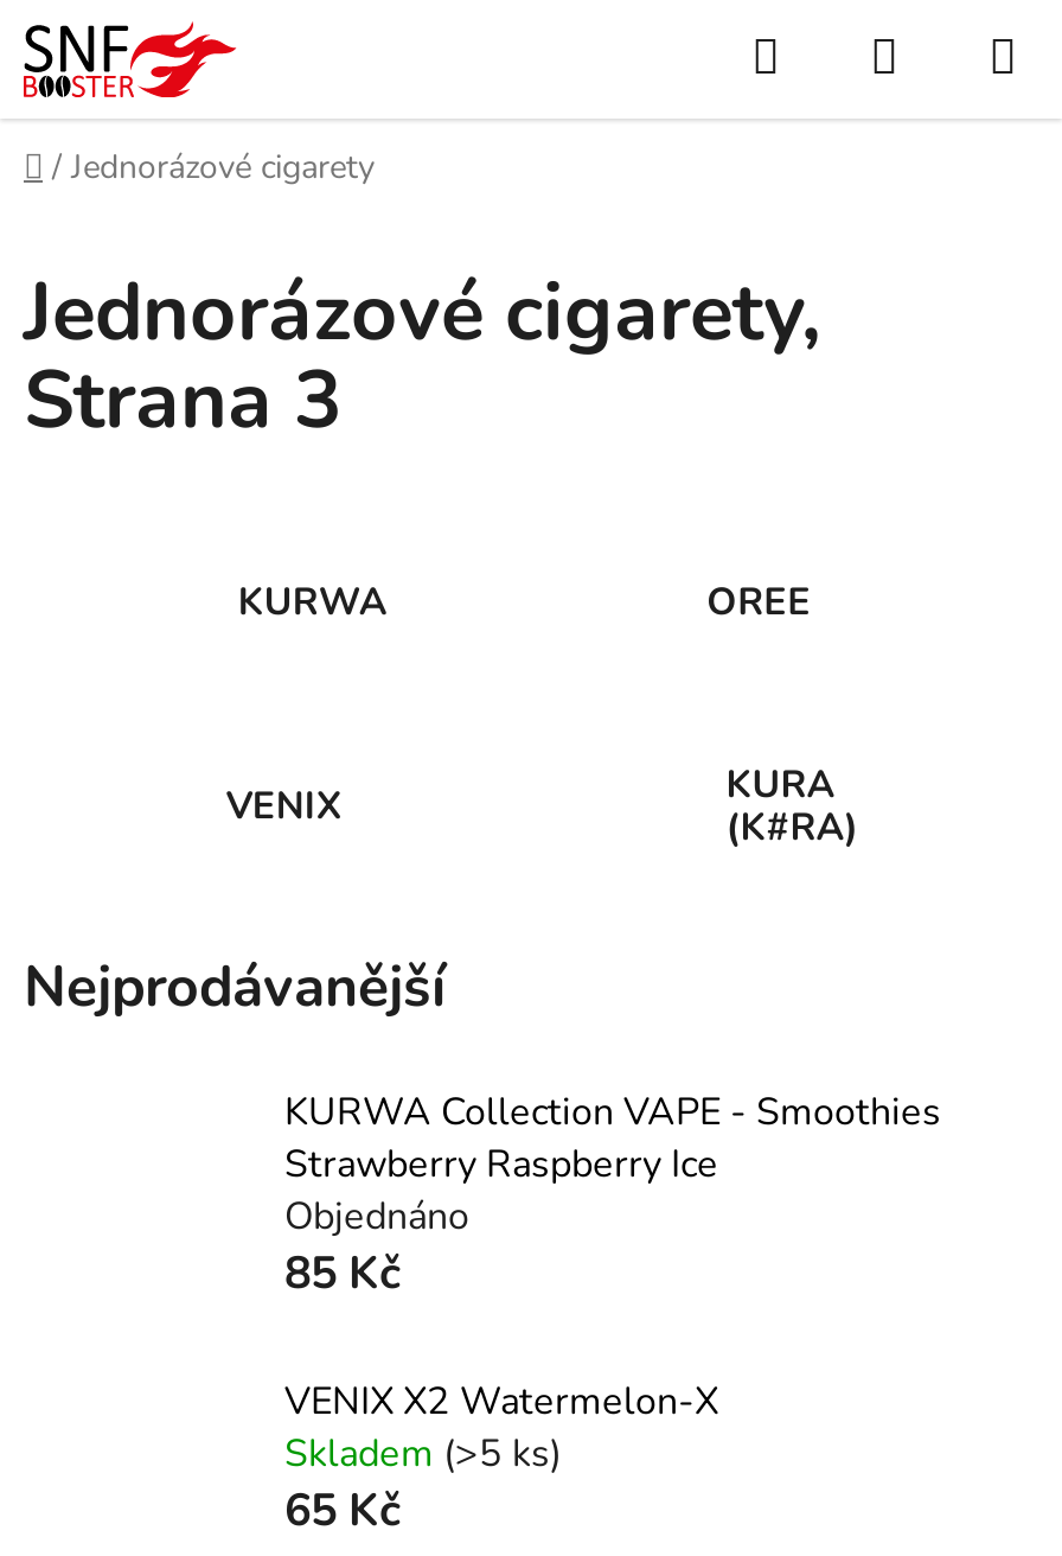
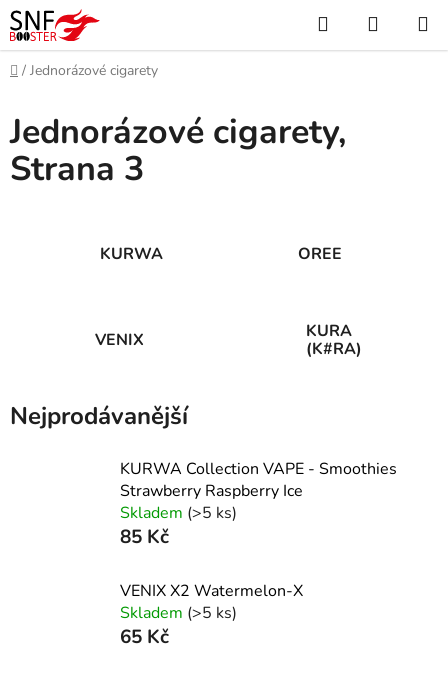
- Objednáno
+ Skladem (>5 ks)
